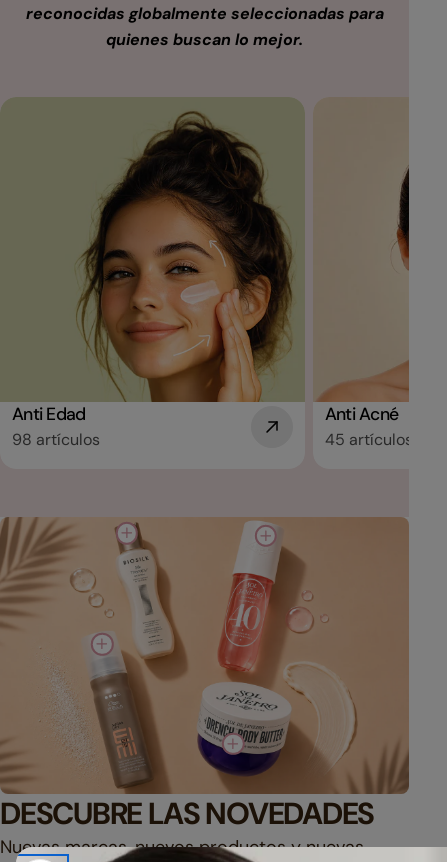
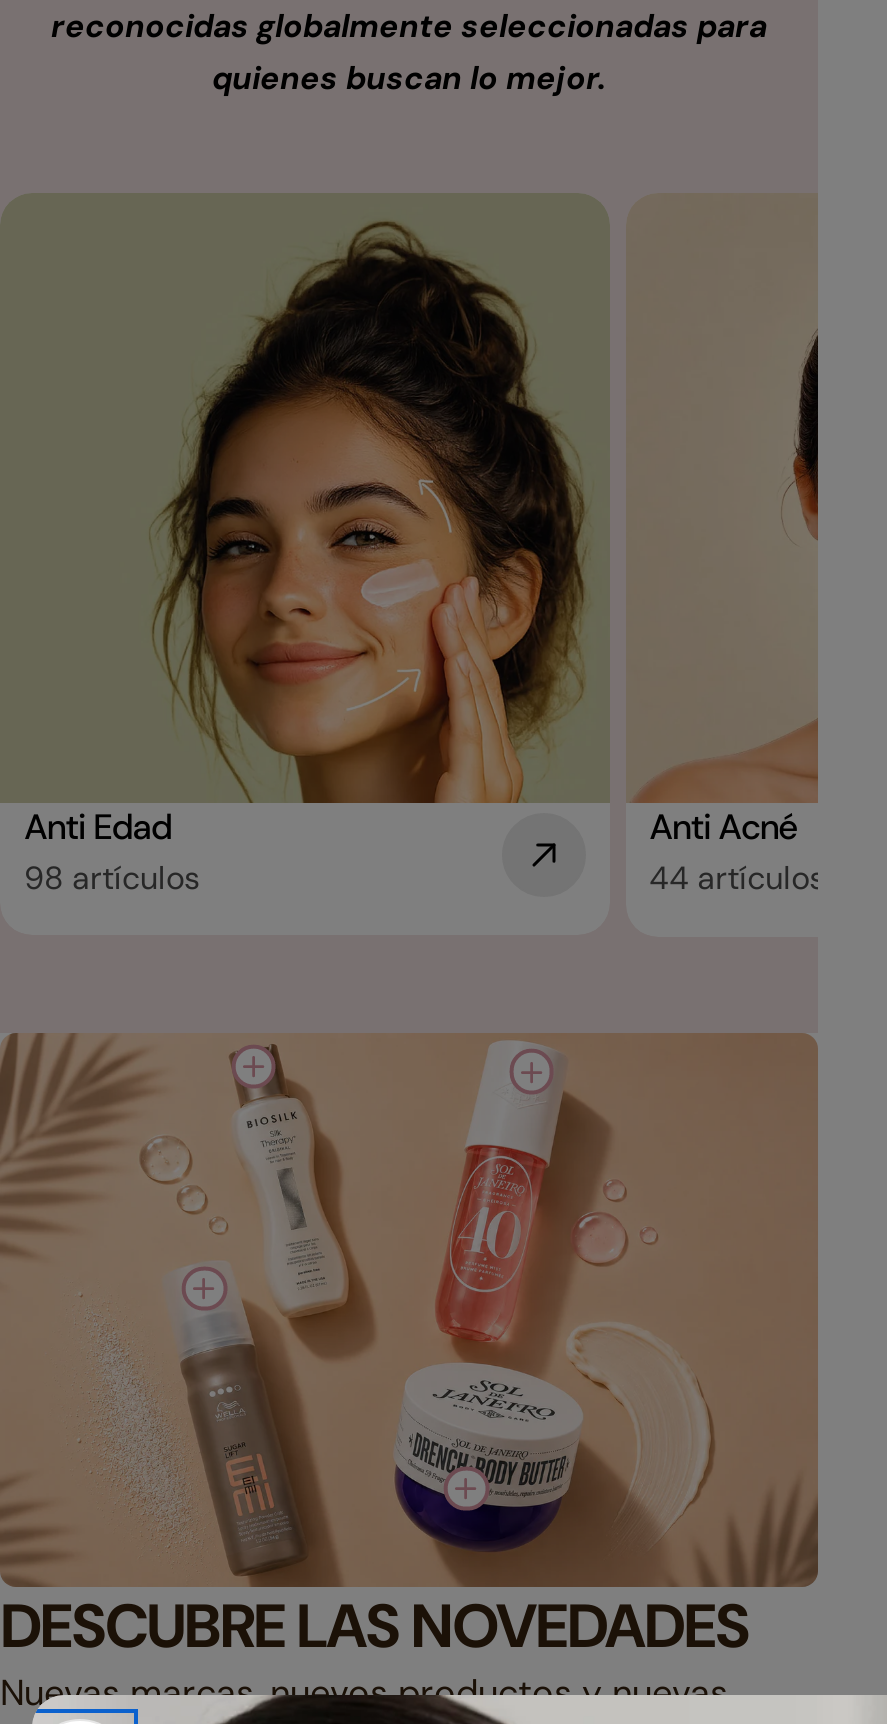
- 45 artículos
+ 44 artículos
